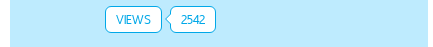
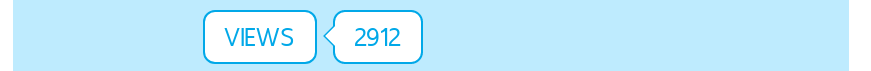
- VIEWS 2542
+ VIEWS 2912
